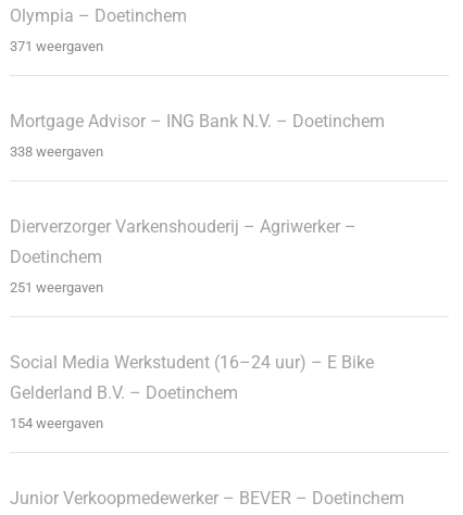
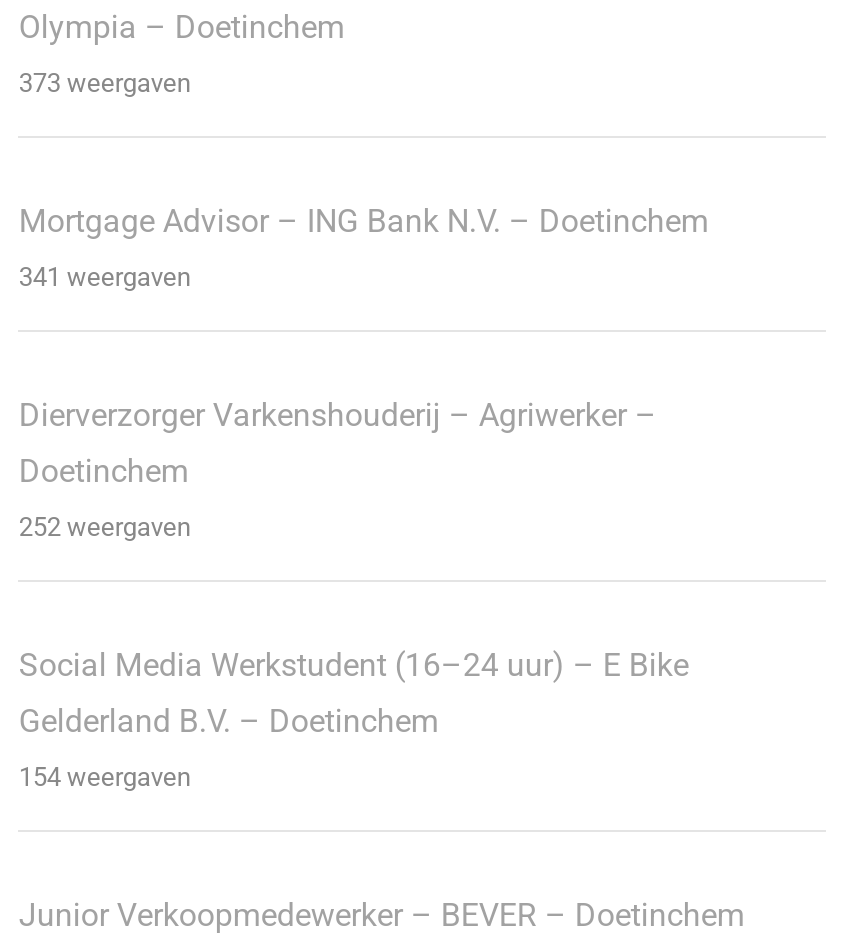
- 371 weergaven
+ 373 weergaven

- 338 weergaven
+ 341 weergaven

- 251 weergaven
+ 252 weergaven
